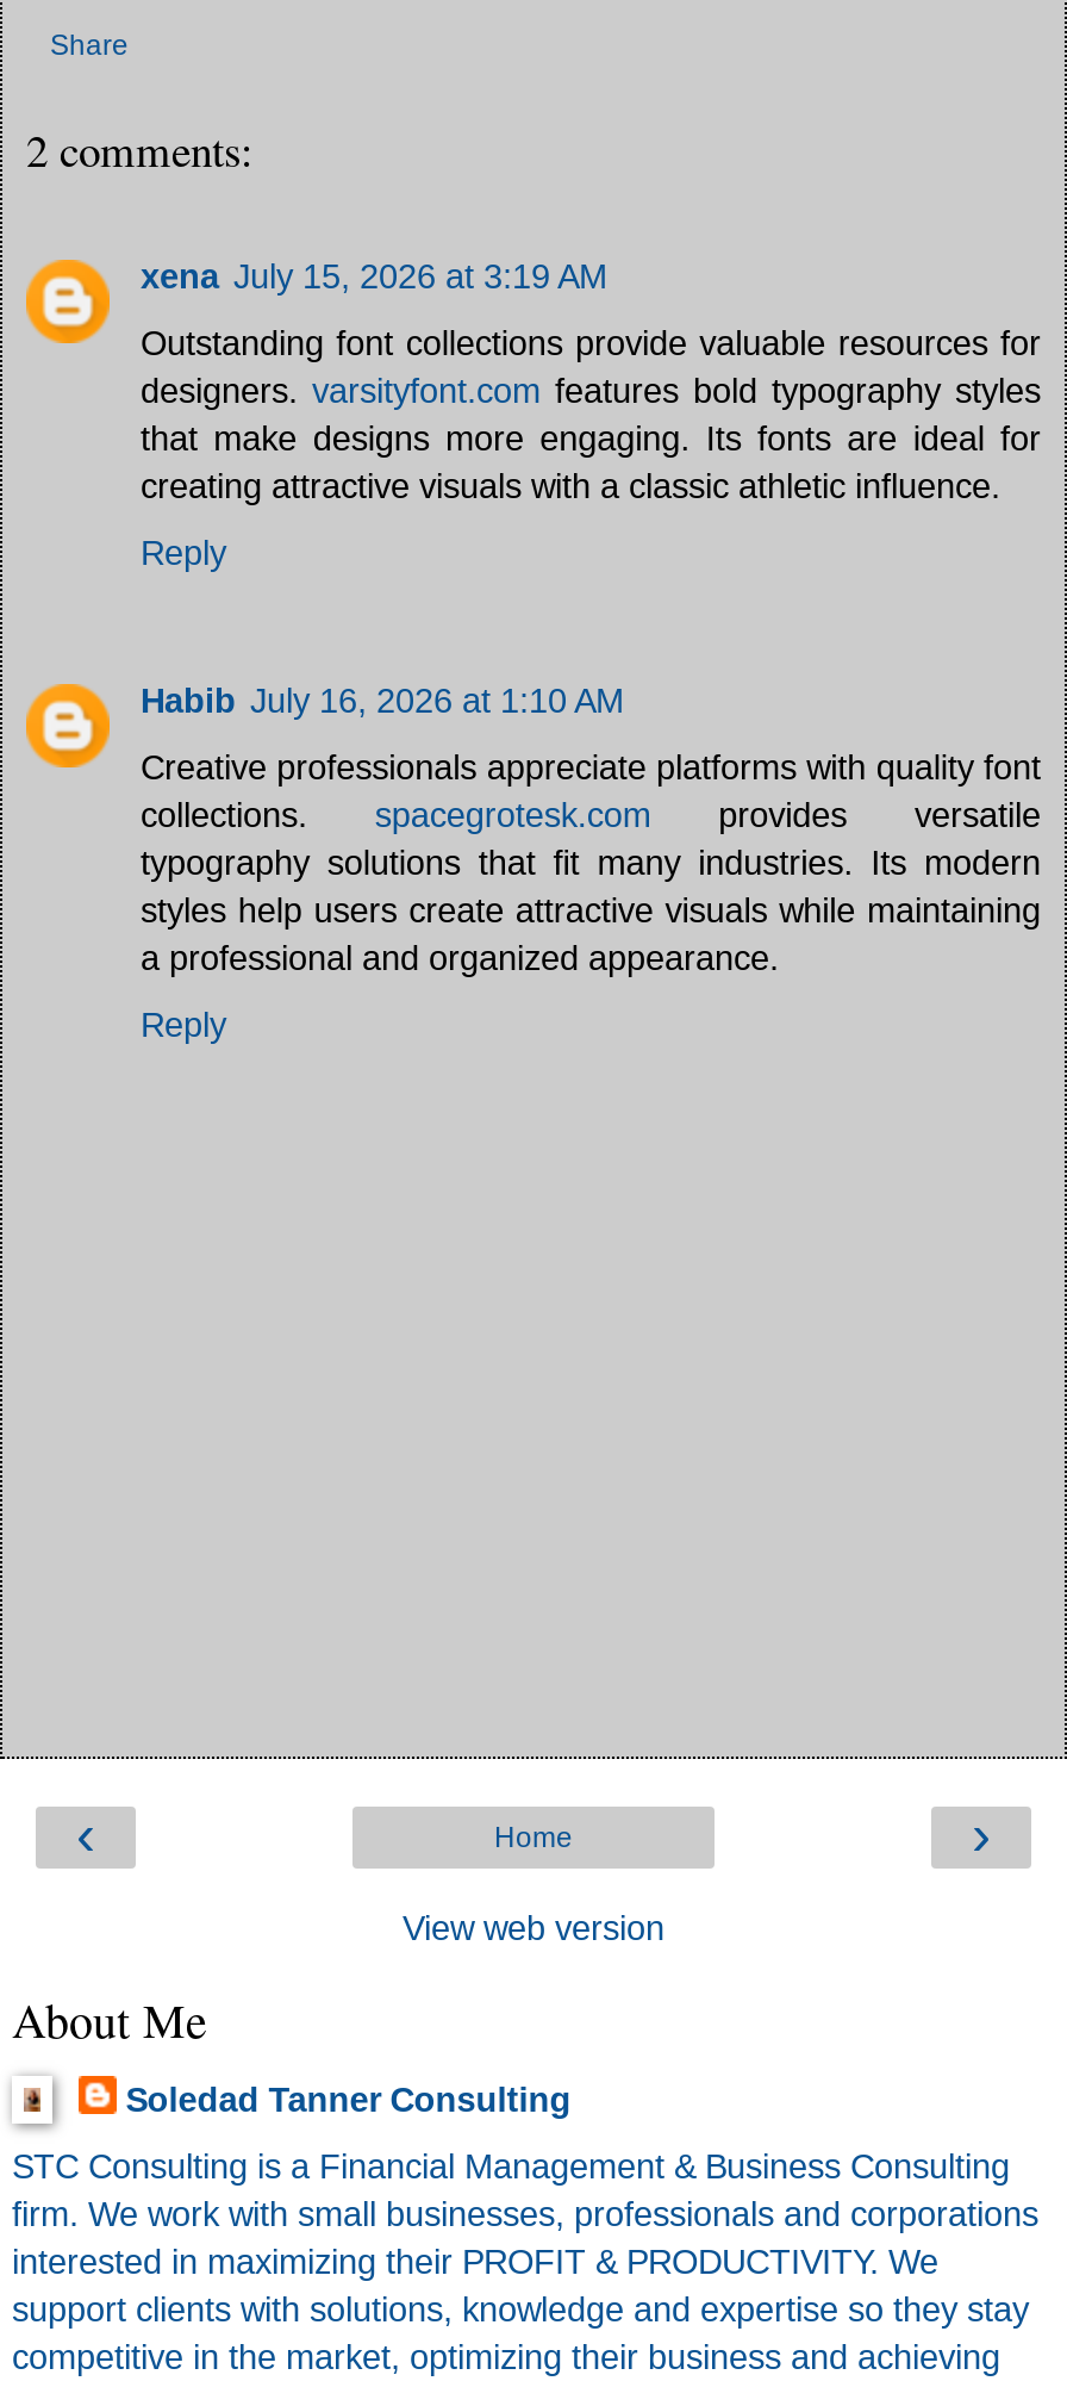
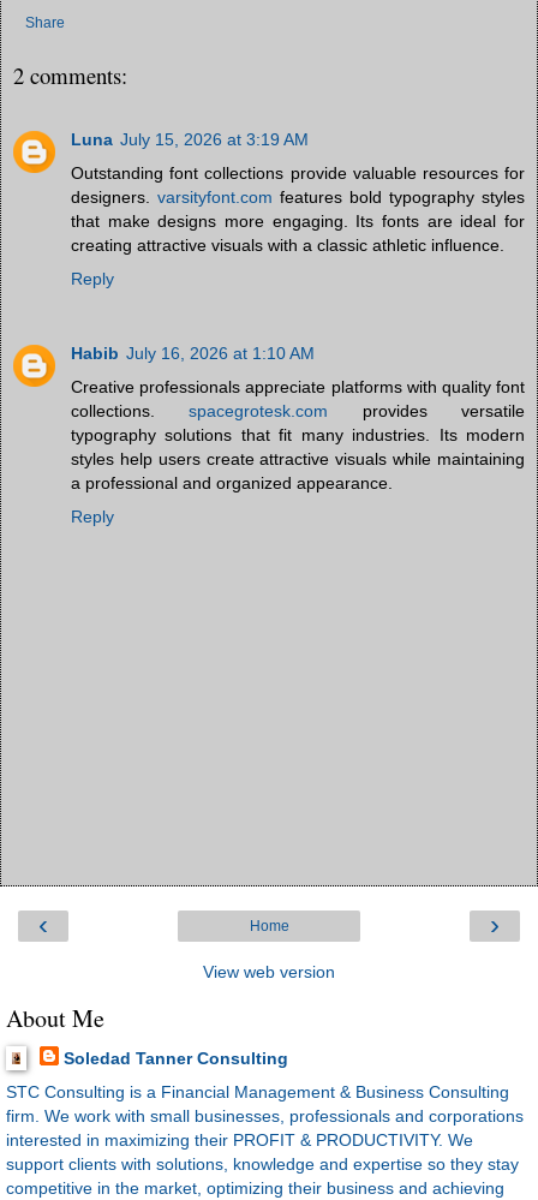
- xena July 15, 2026 at 3:19 AM
+ Luna July 15, 2026 at 3:19 AM
